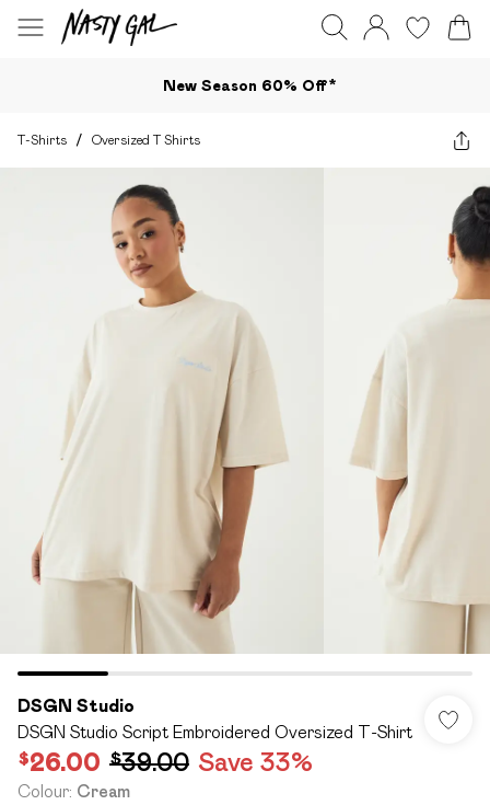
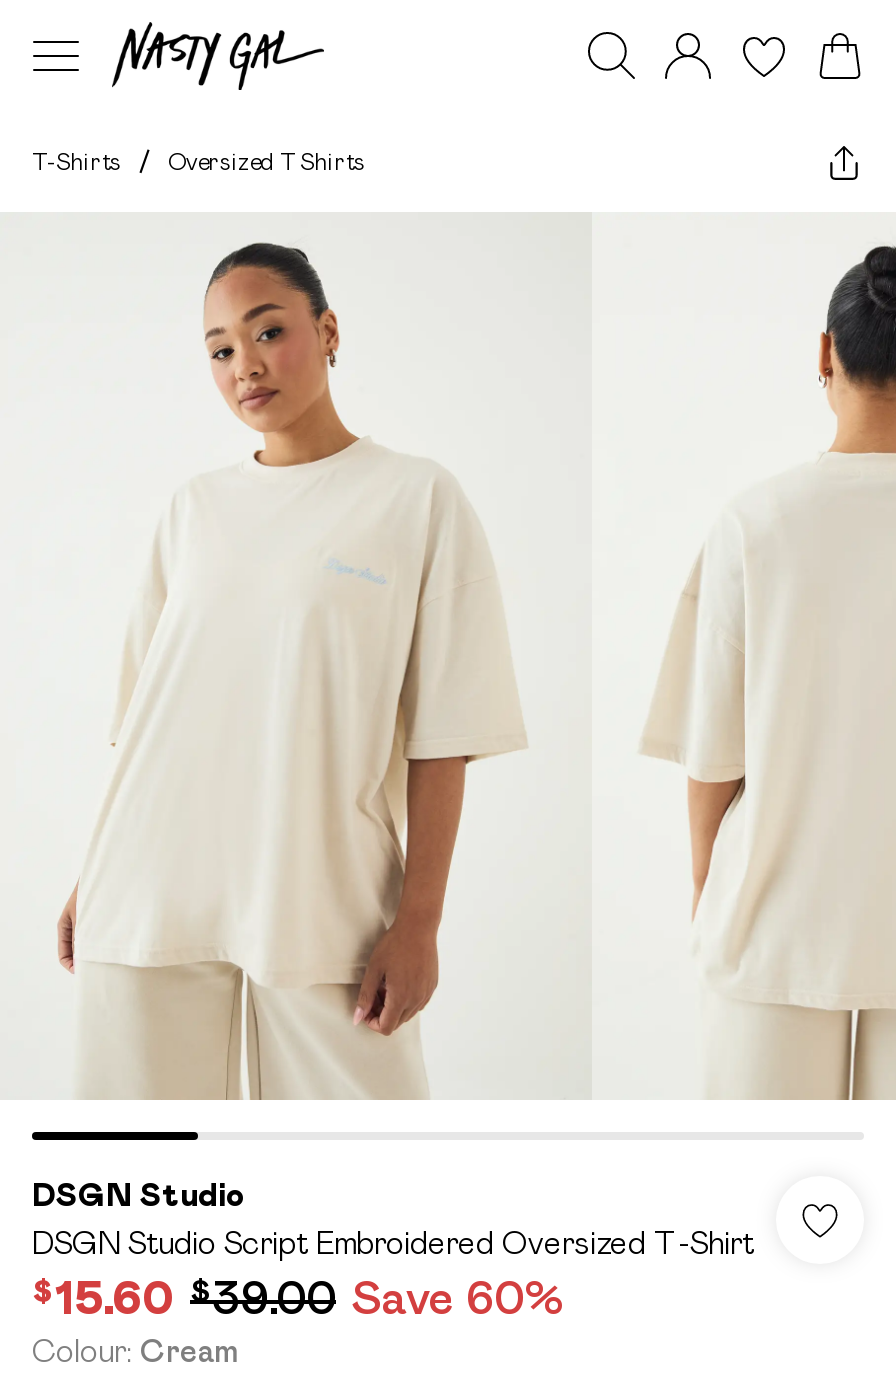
- New Season 60% Off*

- $26.00 $39.00 Save 33%
+ $15.60 $39.00 Save 60%
